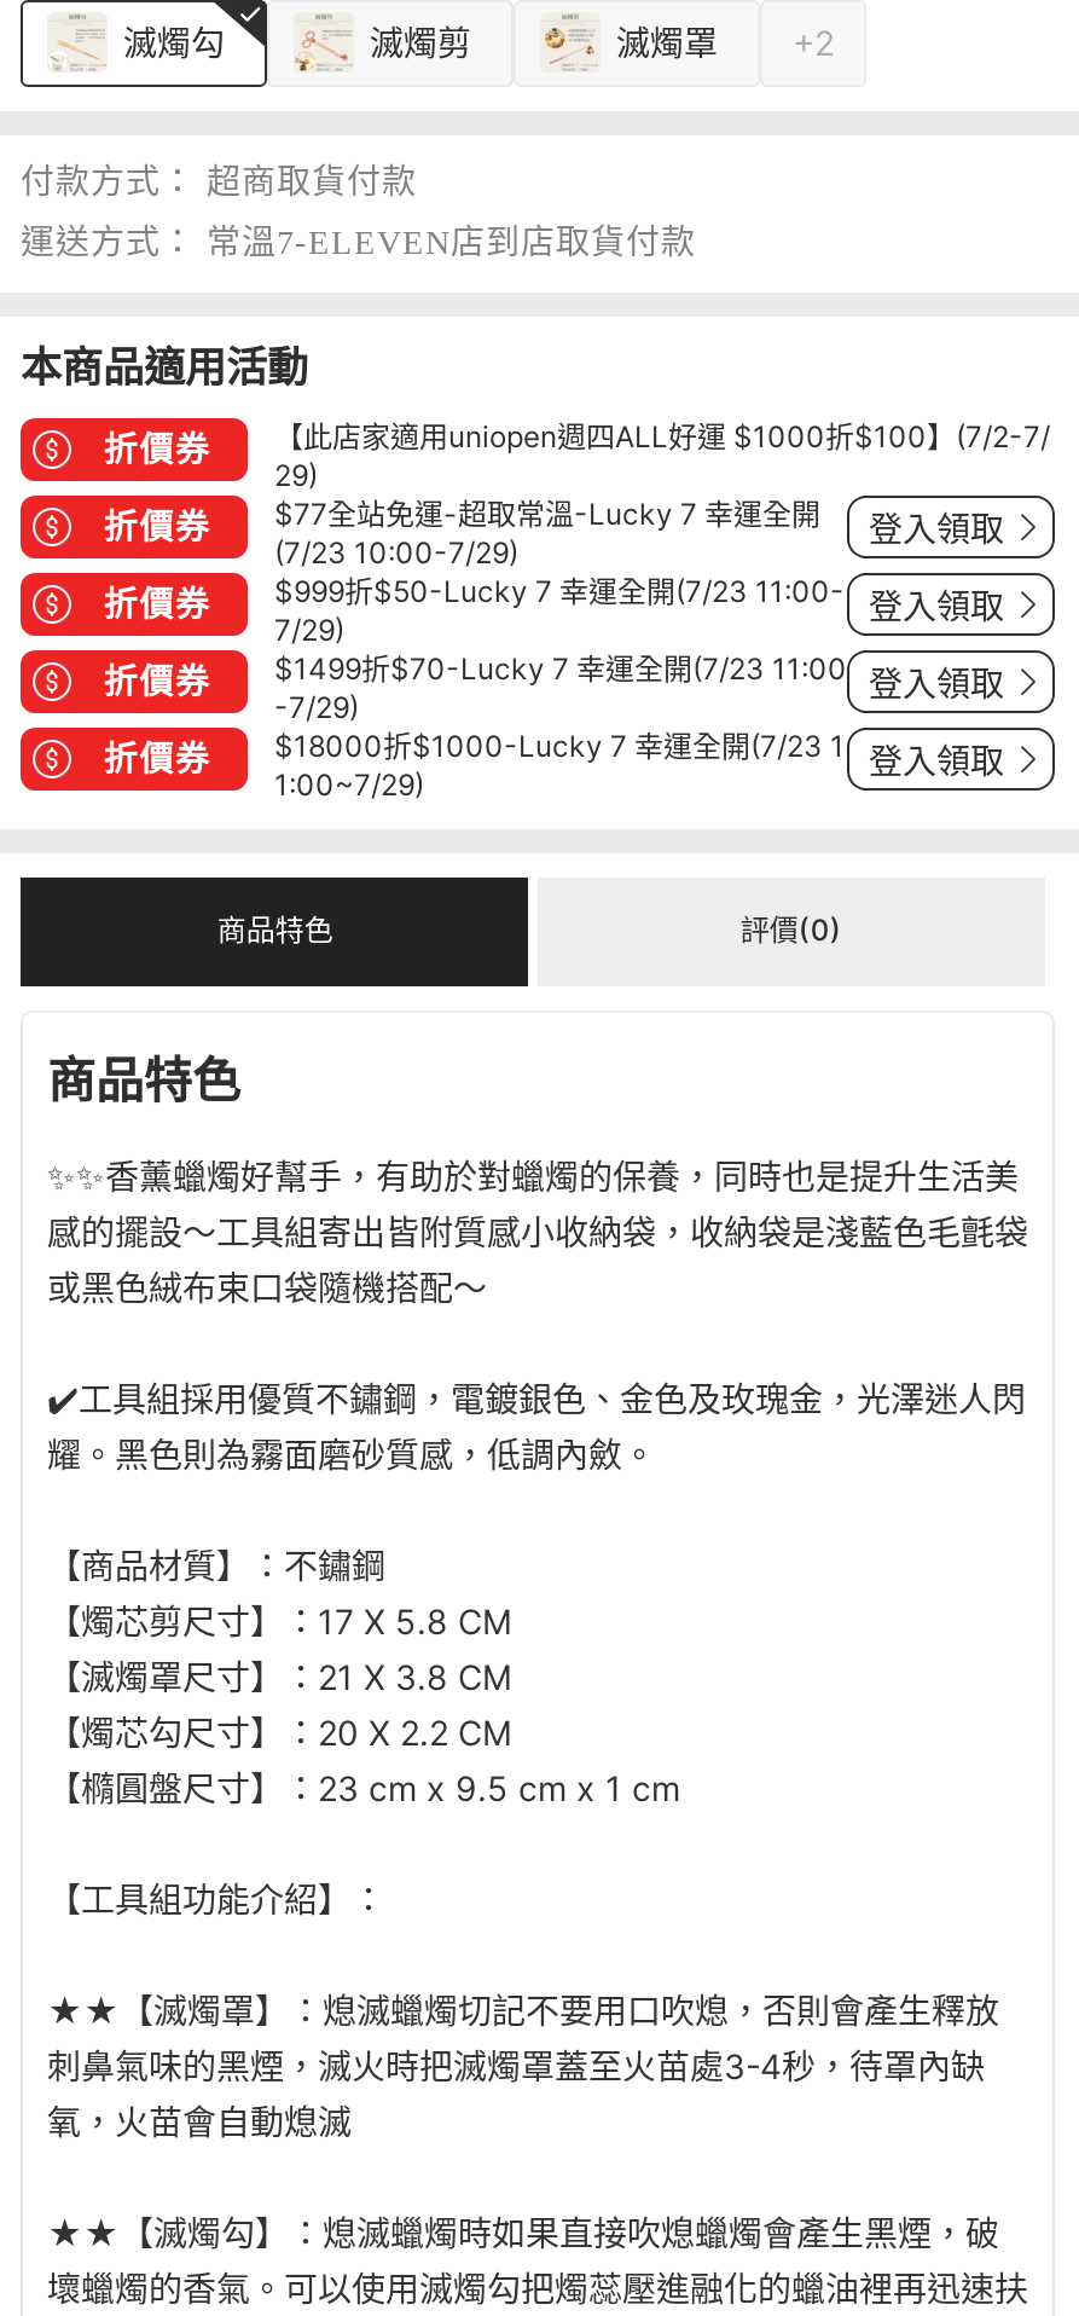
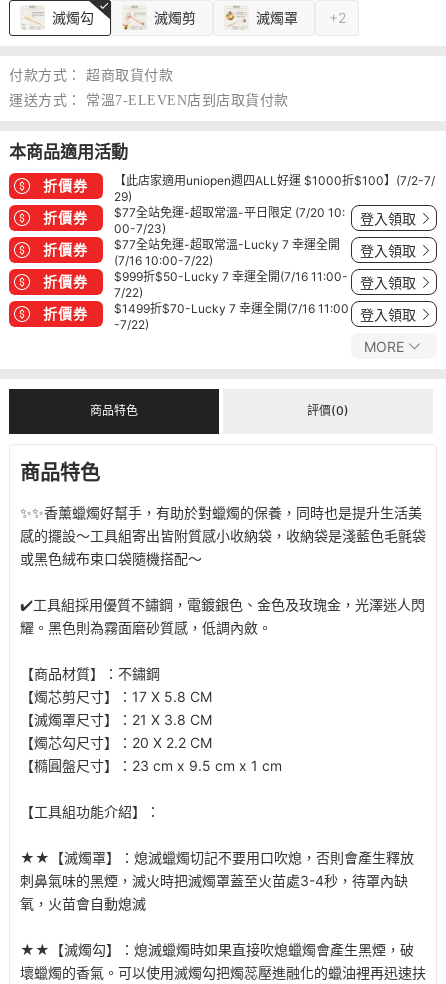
moved down: $77全站免運-超取常溫-Lucky 7 幸運全開

- (7/23 10:00-7/29)
+ $77全站免運-超取常溫-平日限定 (7/20 10:
+ 00-7/23)

- $999折$50-Lucky 7 幸運全開(7/23 11:00-
- 7/29)
+ (7/16 10:00-7/22)

- $1499折$70-Lucky 7 幸運全開(7/23 11:00
+ $999折$50-Lucky 7 幸運全開(7/16 11:00-

- -7/29)
+ 7/22)

- $18000折$1000-Lucky 7 幸運全開(7/23 1
+ $1499折$70-Lucky 7 幸運全開(7/16 11:00

- 1:00~7/29)
+ -7/22)

+ MORE
